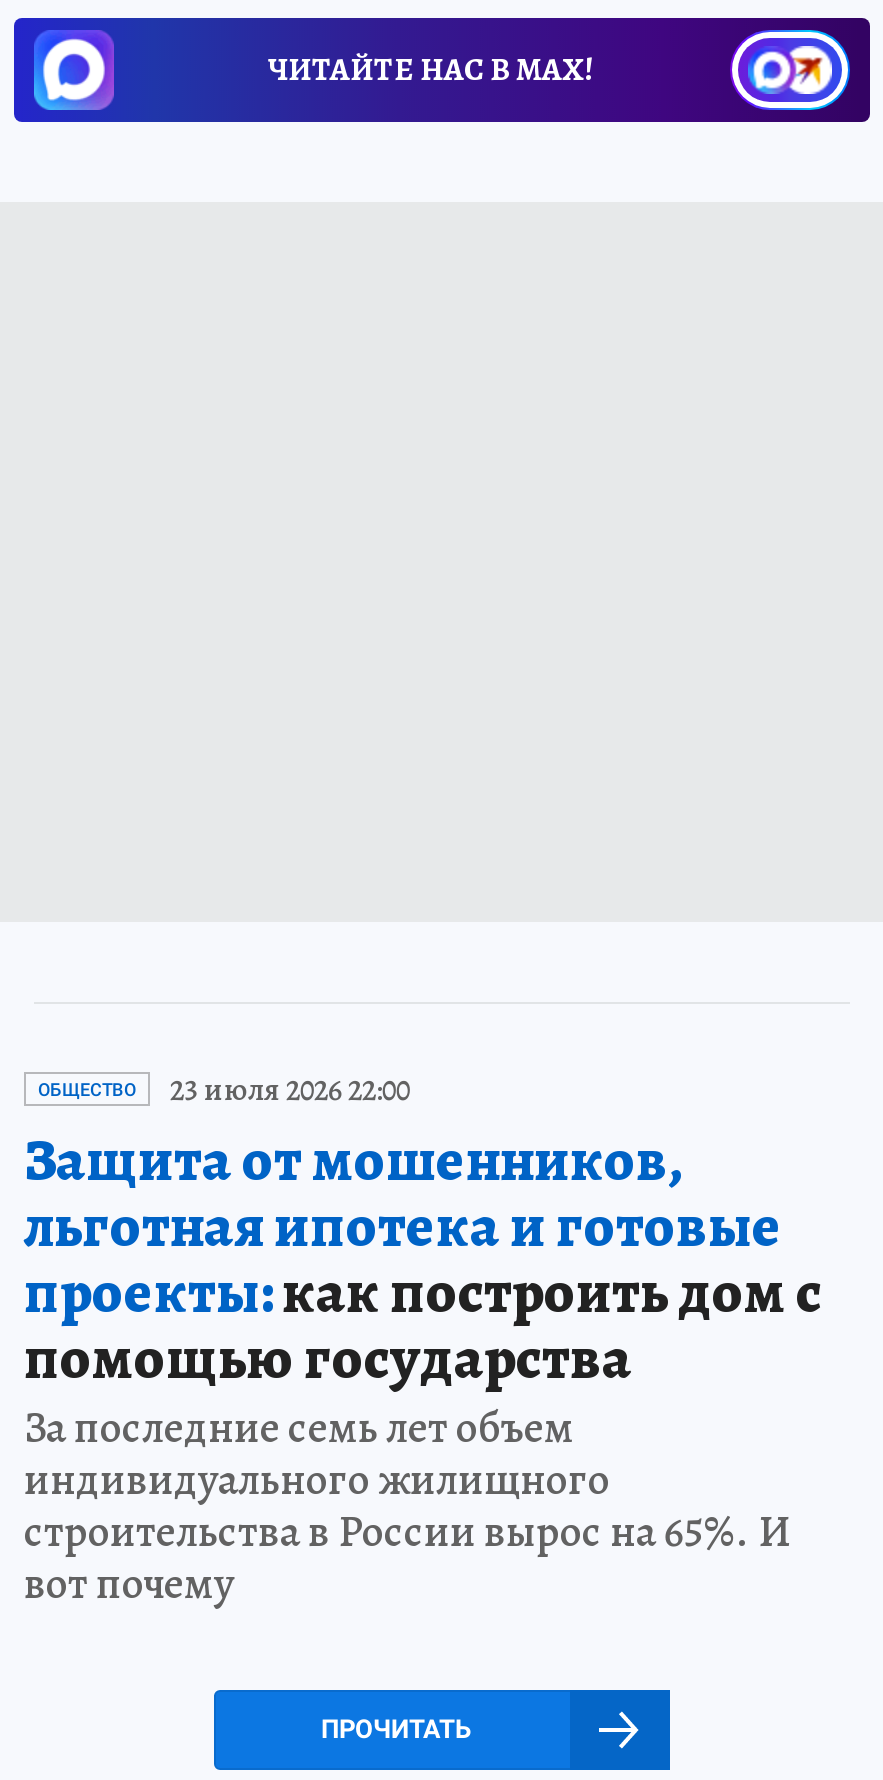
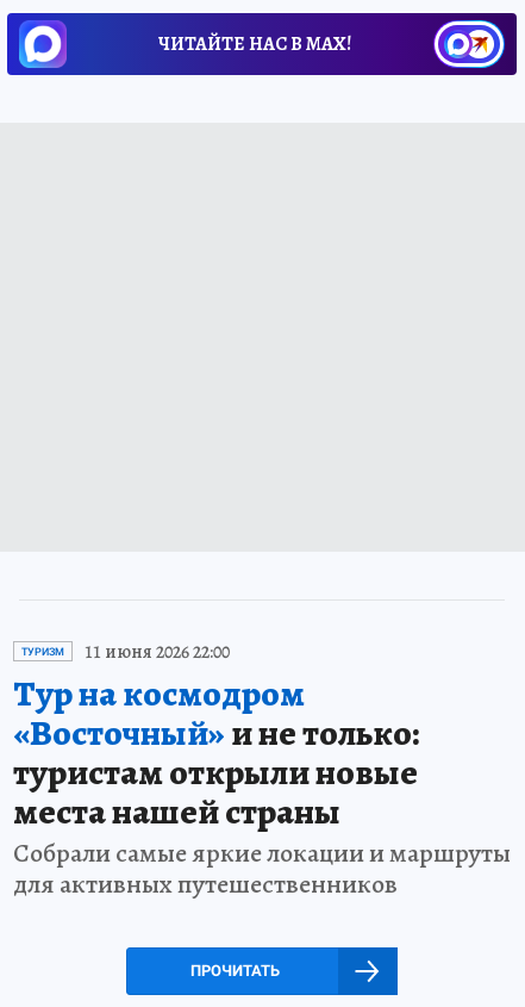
- ОБЩЕСТВО
- 23 июля 2026 22:00
- Защита от мошенников,
- льготная ипотека и готовые
- проекты:как построить дом с
- помощью государства
- За последние семь лет объем
- индивидуального жилищного
- строительства в России вырос на 65%. И
- вот почему
+ ТУРИЗМ
+ 11 июня 2026 22:00
+ Тур на космодром
+ «Восточный»и не только:
+ туристам открыли новые
+ места нашей страны
+ Собрали самые яркие локации и маршруты
+ для активных путешественников
